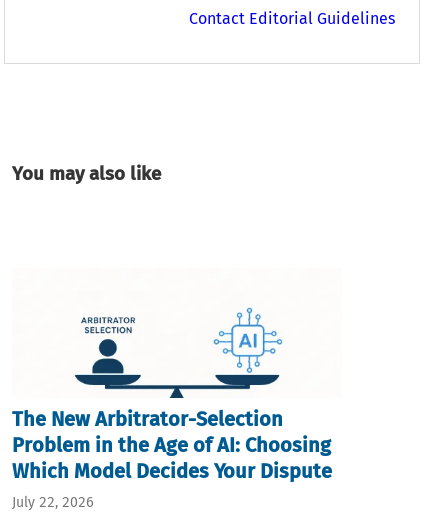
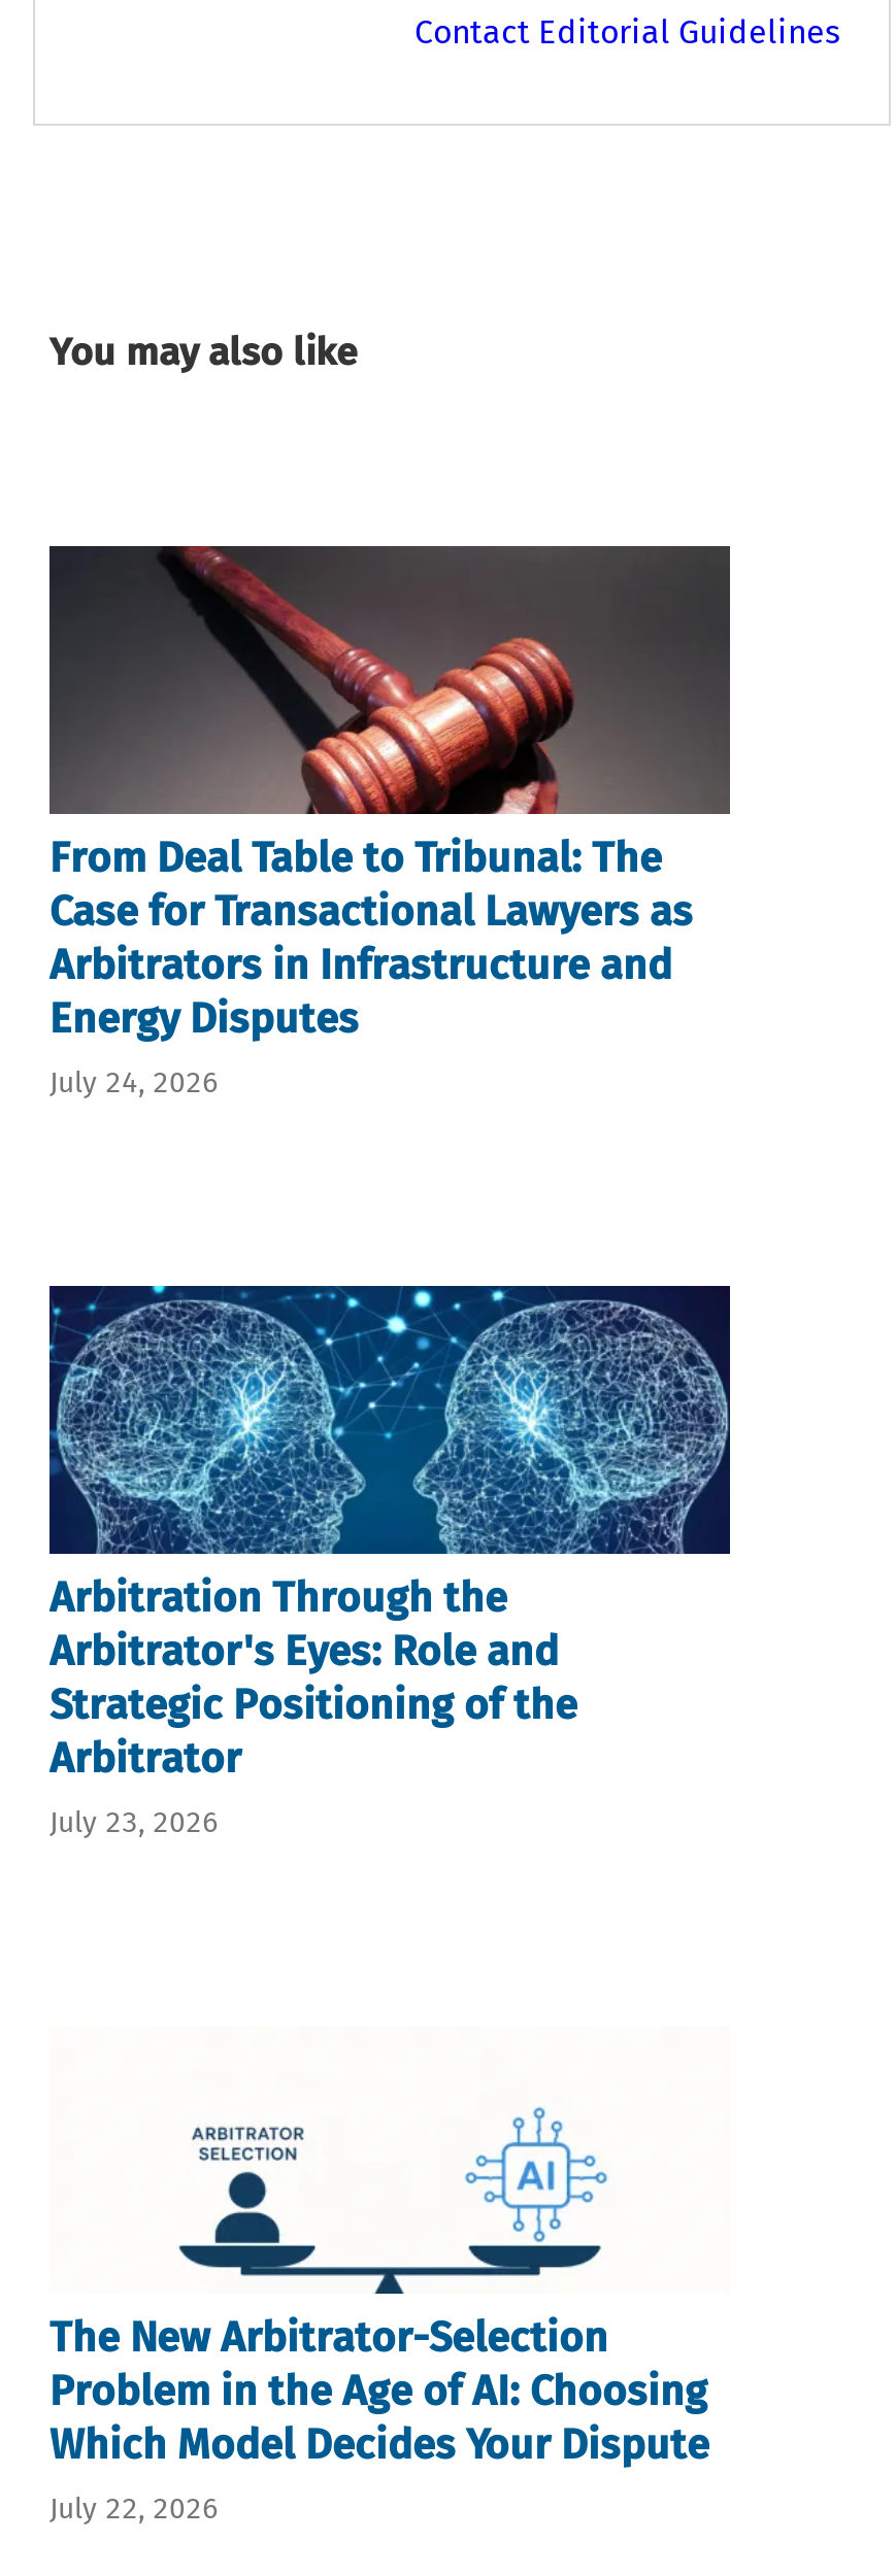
+ [image]
+ From Deal Table to Tribunal: The
+ Case for Transactional Lawyers as
+ Arbitrators in Infrastructure and
+ Energy Disputes
+ July 24, 2026

+ [image]
+ Arbitration Through the
+ Arbitrator's Eyes: Role and
+ Strategic Positioning of the
+ Arbitrator
+ July 23, 2026
